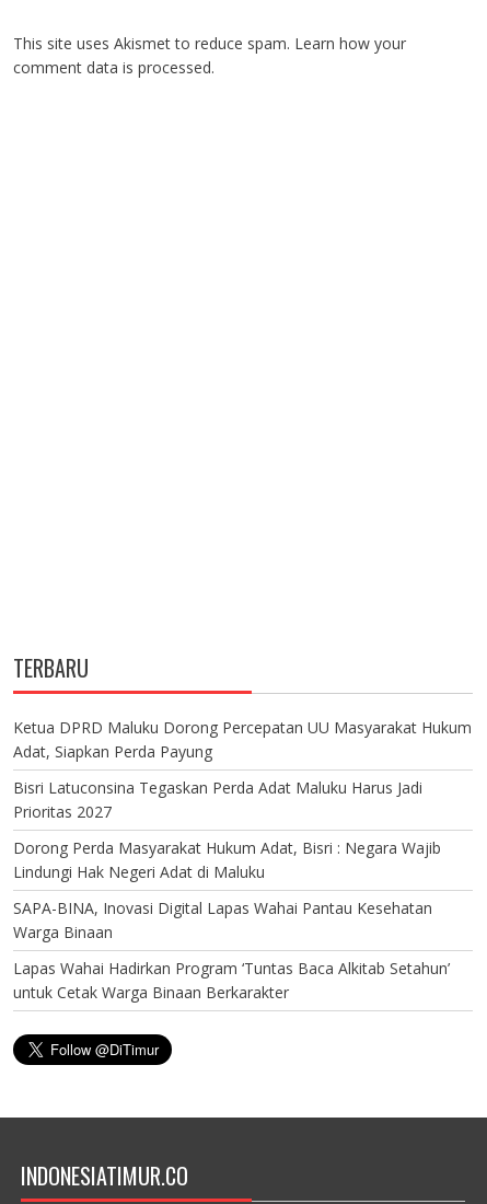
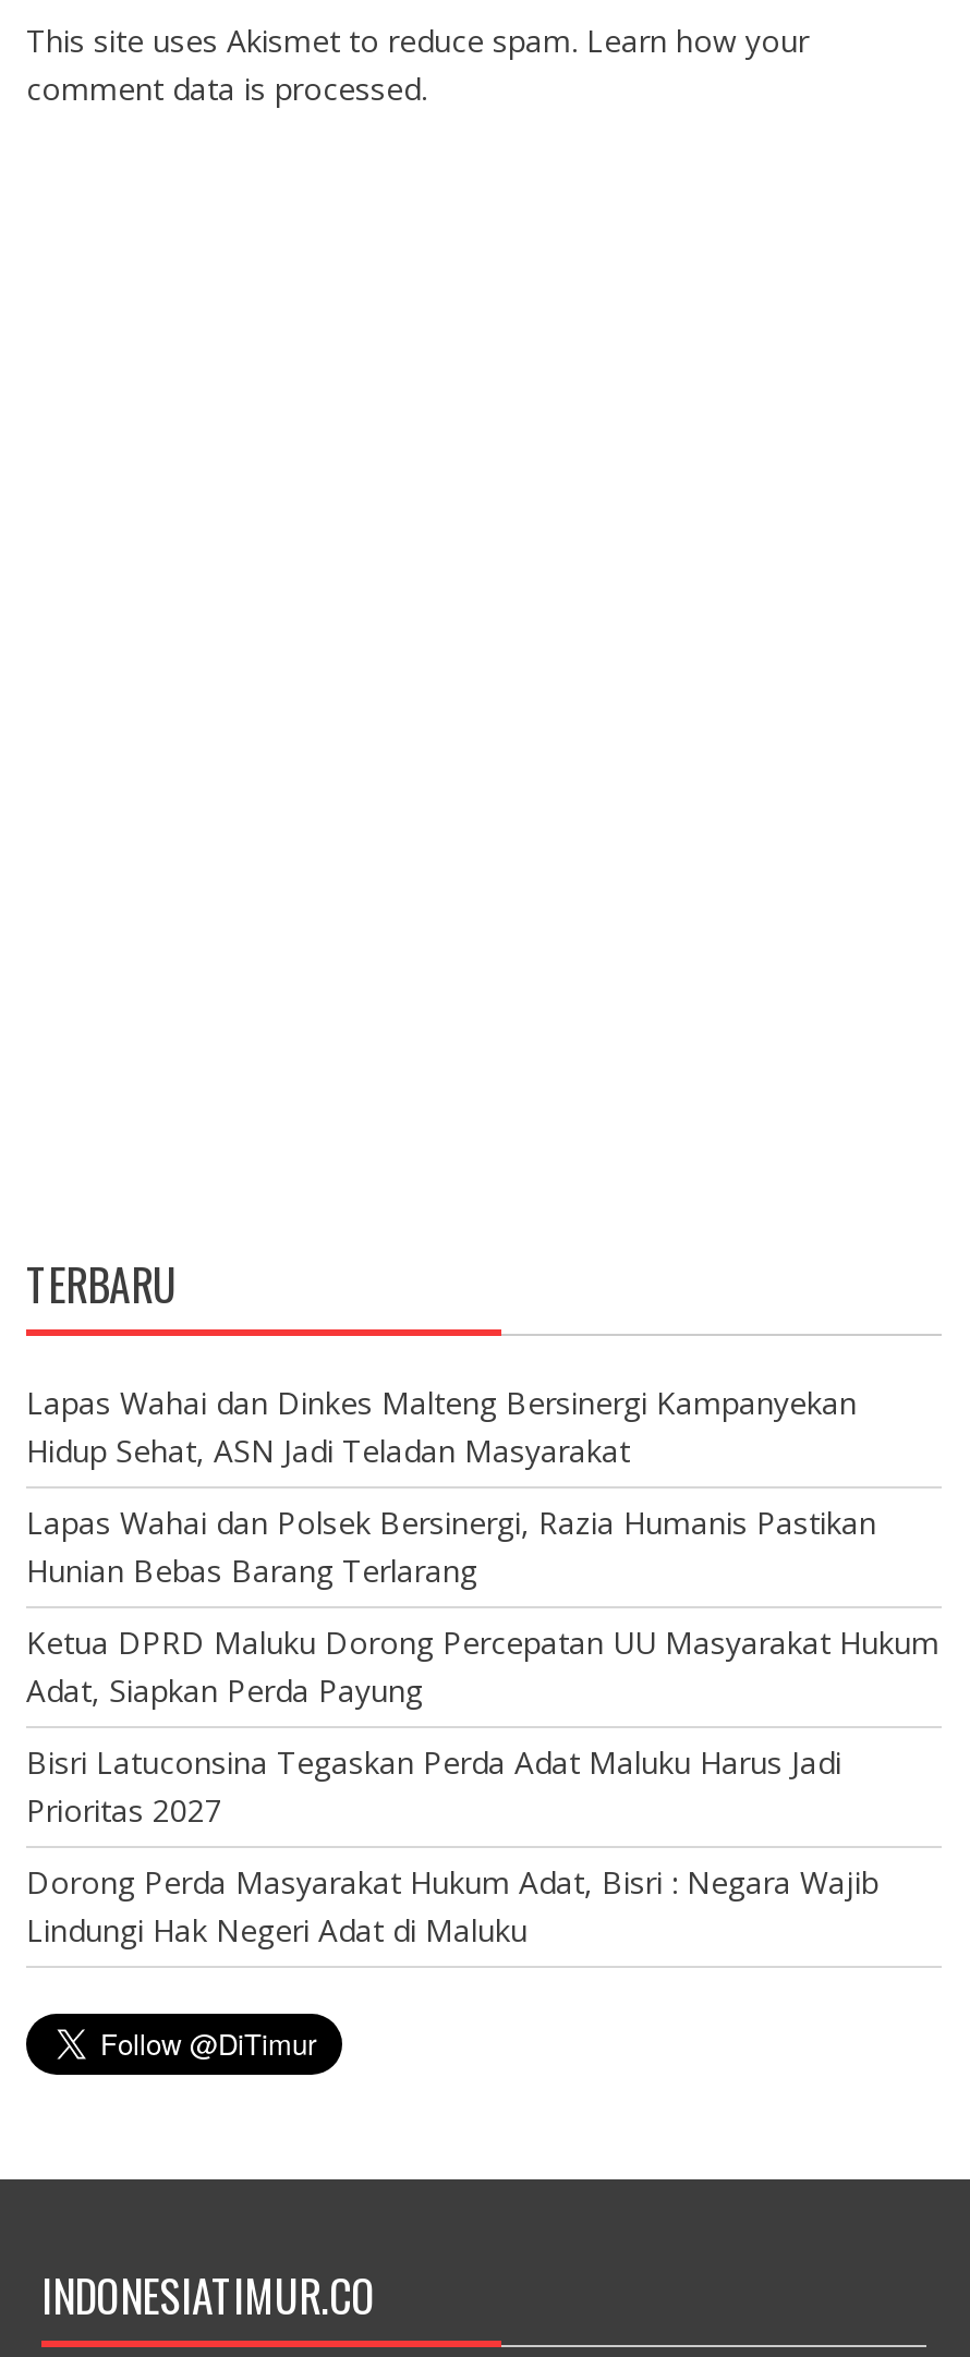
+ Lapas Wahai dan Dinkes Malteng Bersinergi Kampanyekan
+ Hidup Sehat, ASN Jadi Teladan Masyarakat
+ Lapas Wahai dan Polsek Bersinergi, Razia Humanis Pastikan
+ Hunian Bebas Barang Terlarang

moved down: Ketua DPRD Maluku Dorong Percepatan UU Masyarakat Hukum | Adat, Siapkan Perda Payung | Bisri Latuconsina Tegaskan Perda Adat Maluku Harus Jadi | Prioritas 2027 | Dorong Perda Masyarakat Hukum Adat, Bisri : Negara Wajib | Lindungi Hak Negeri Adat di Maluku

- SAPA-BINA, Inovasi Digital Lapas Wahai Pantau Kesehatan
- Warga Binaan
- Lapas Wahai Hadirkan Program ‘Tuntas Baca Alkitab Setahun’
- untuk Cetak Warga Binaan Berkarakter
